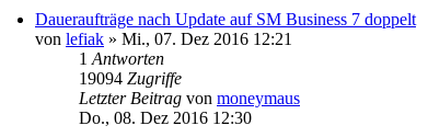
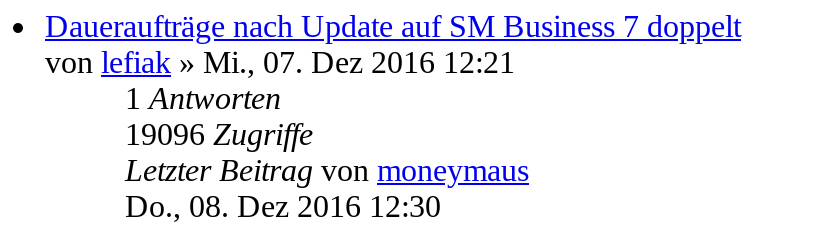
- 19094 Zugriffe
+ 19096 Zugriffe
